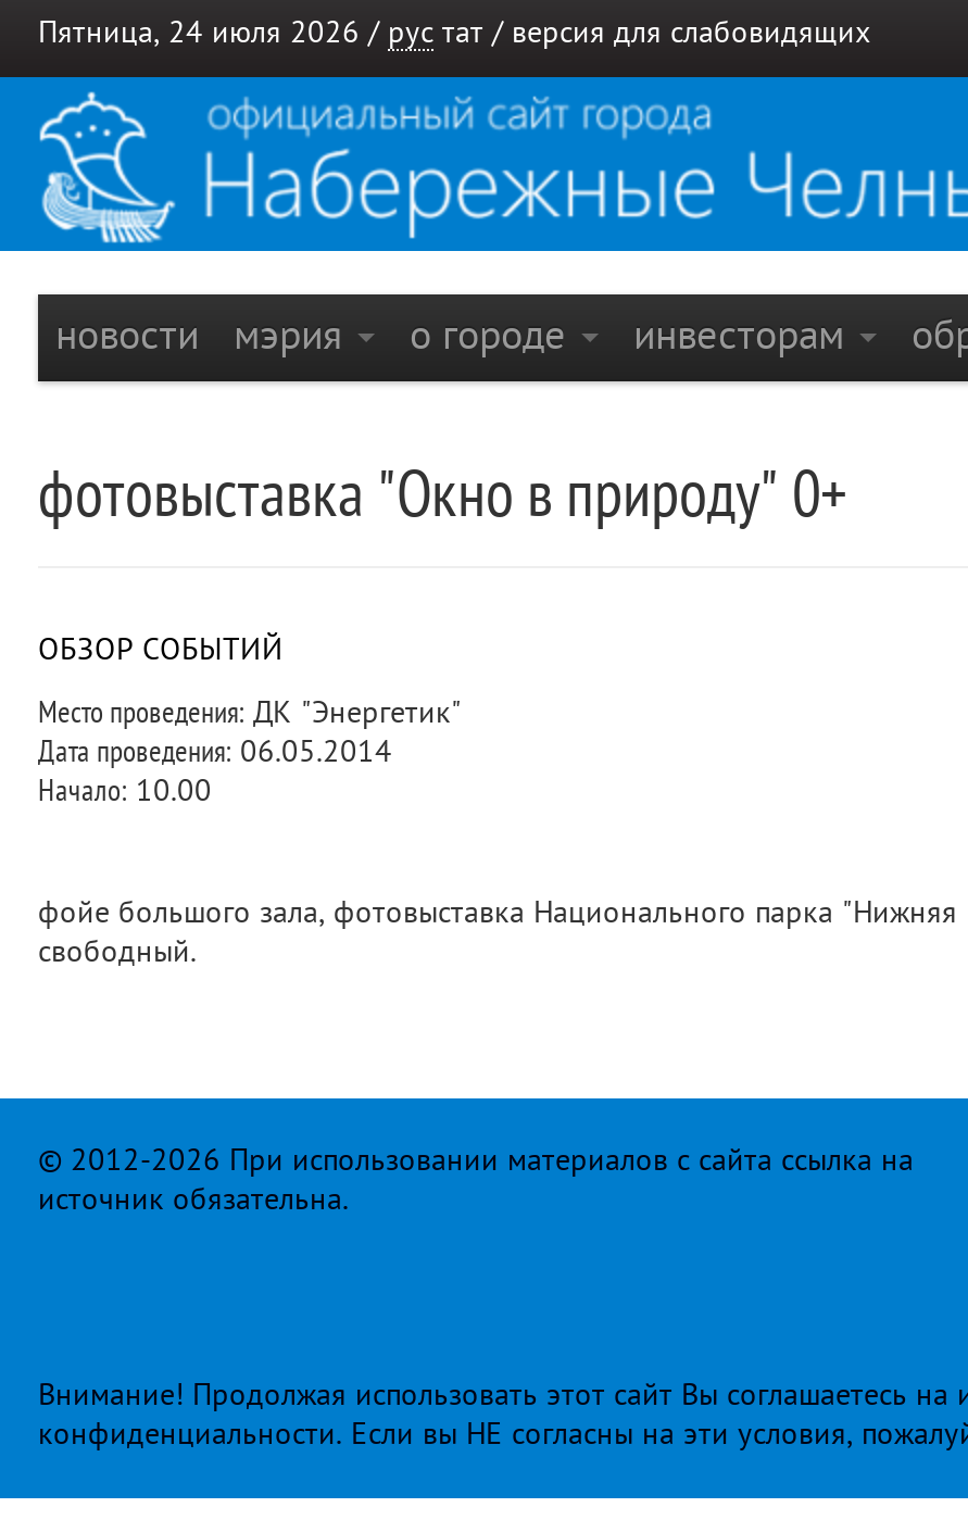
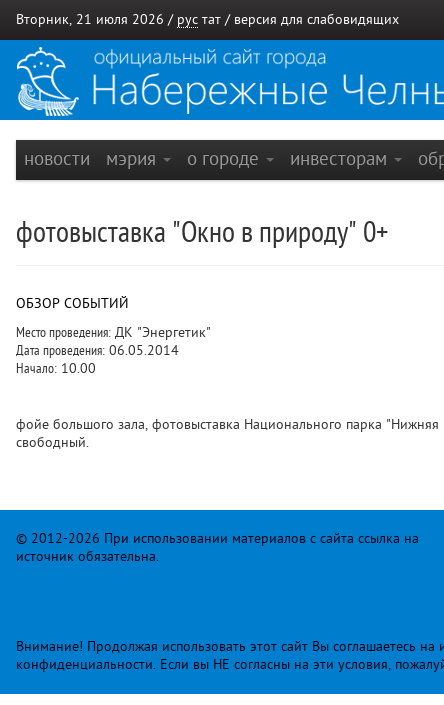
- Пятница, 24 июля 2026 / рус тат / версия для слабовидящих
+ Вторник, 21 июля 2026 / рус тат / версия для слабовидящих
